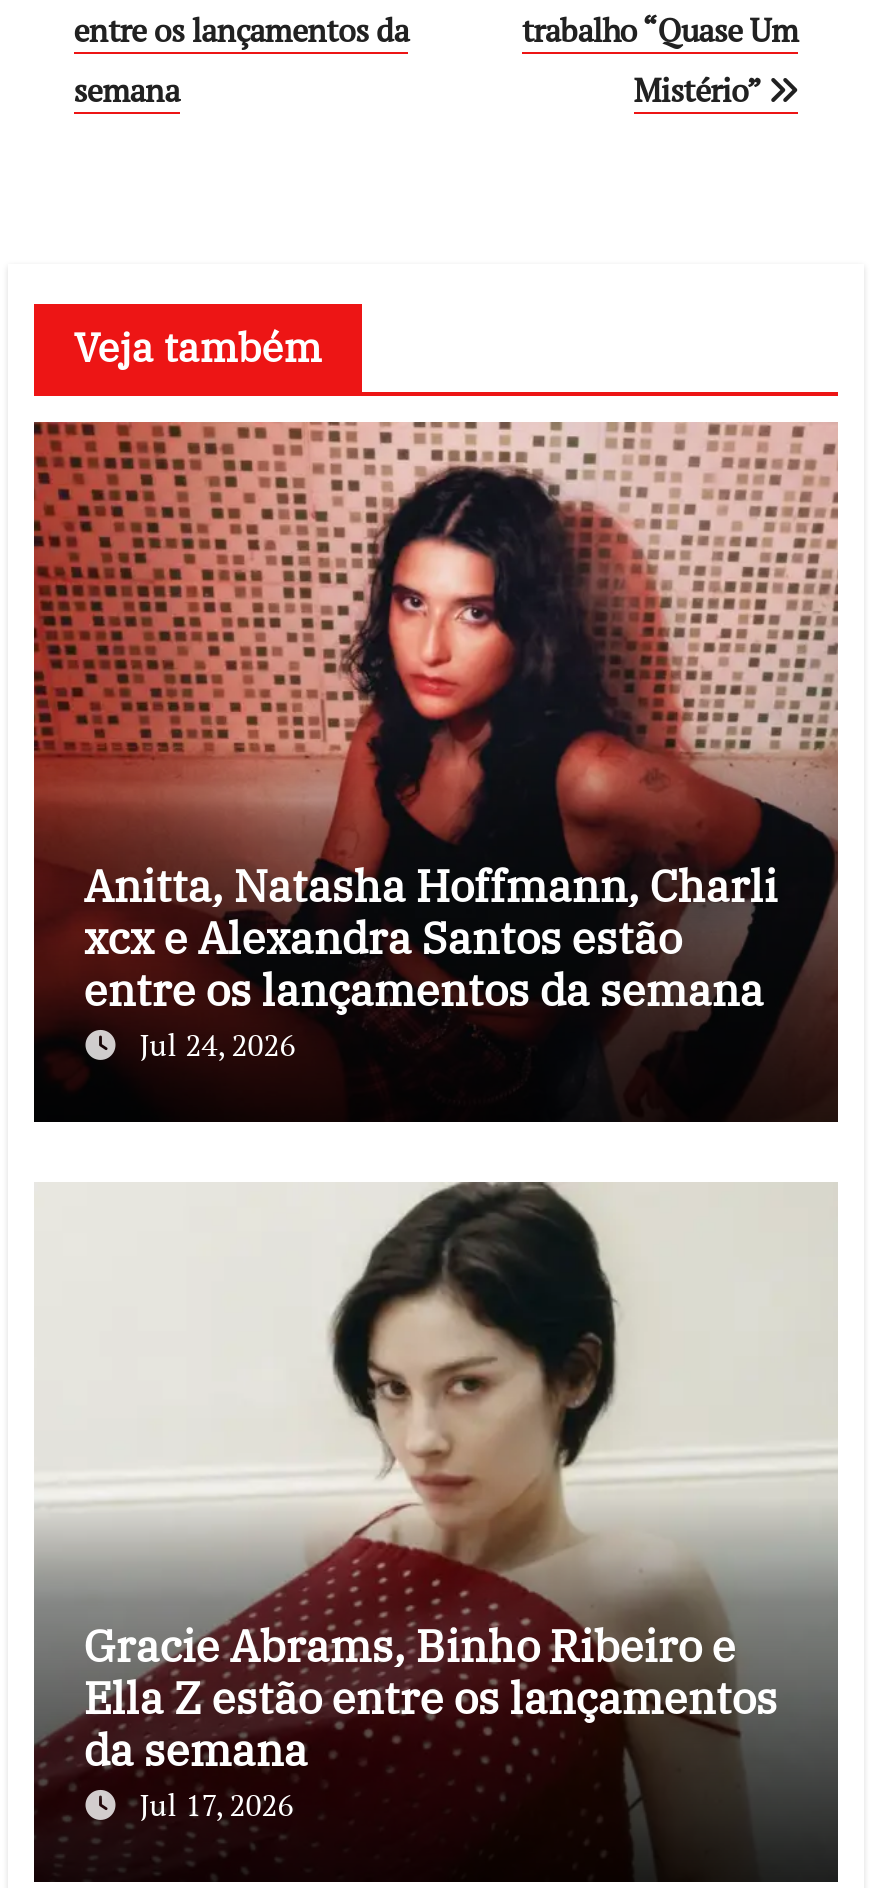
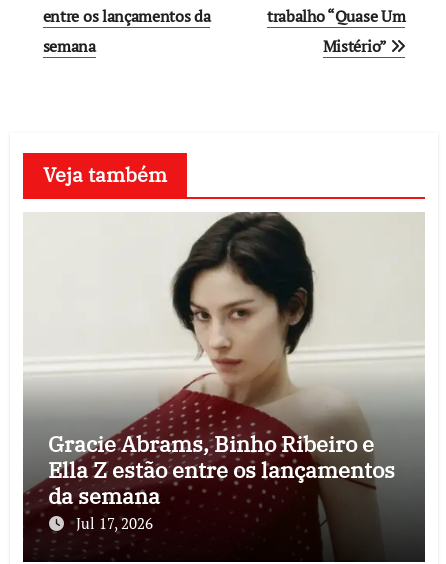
- [image]
- Anitta, Natasha Hoffmann, Charli
- xcx e Alexandra Santos estão
- entre os lançamentos da semana
- Jul 24, 2026
